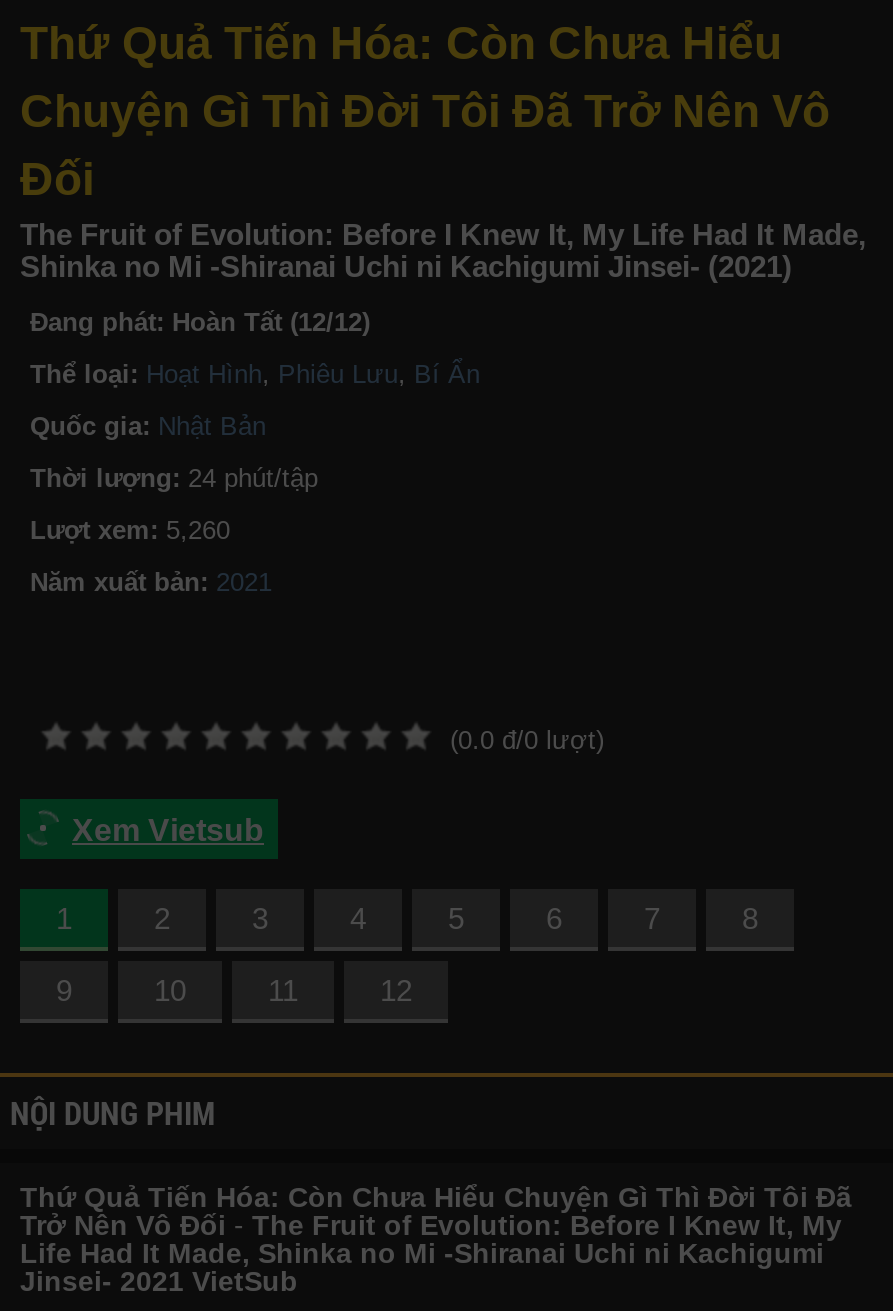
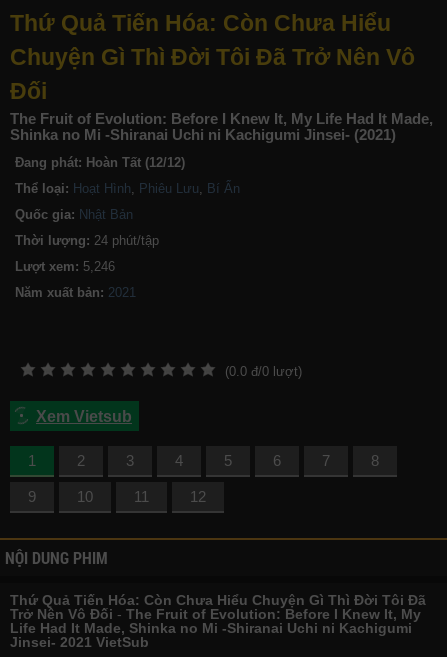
- Lượt xem: 5,260
+ Lượt xem: 5,246
